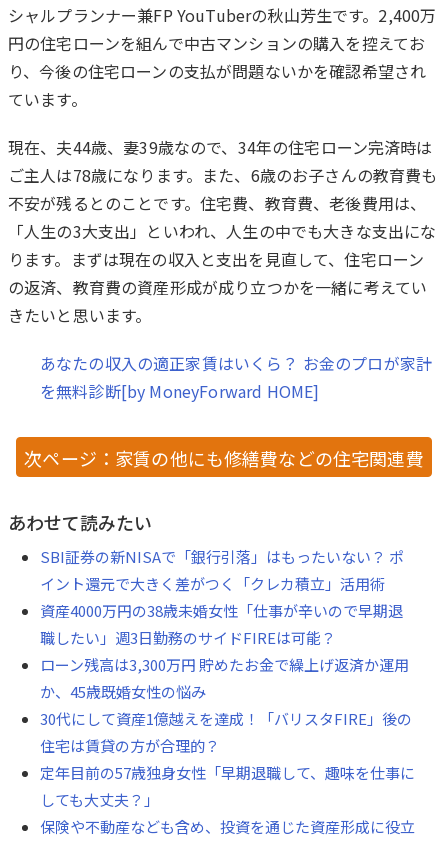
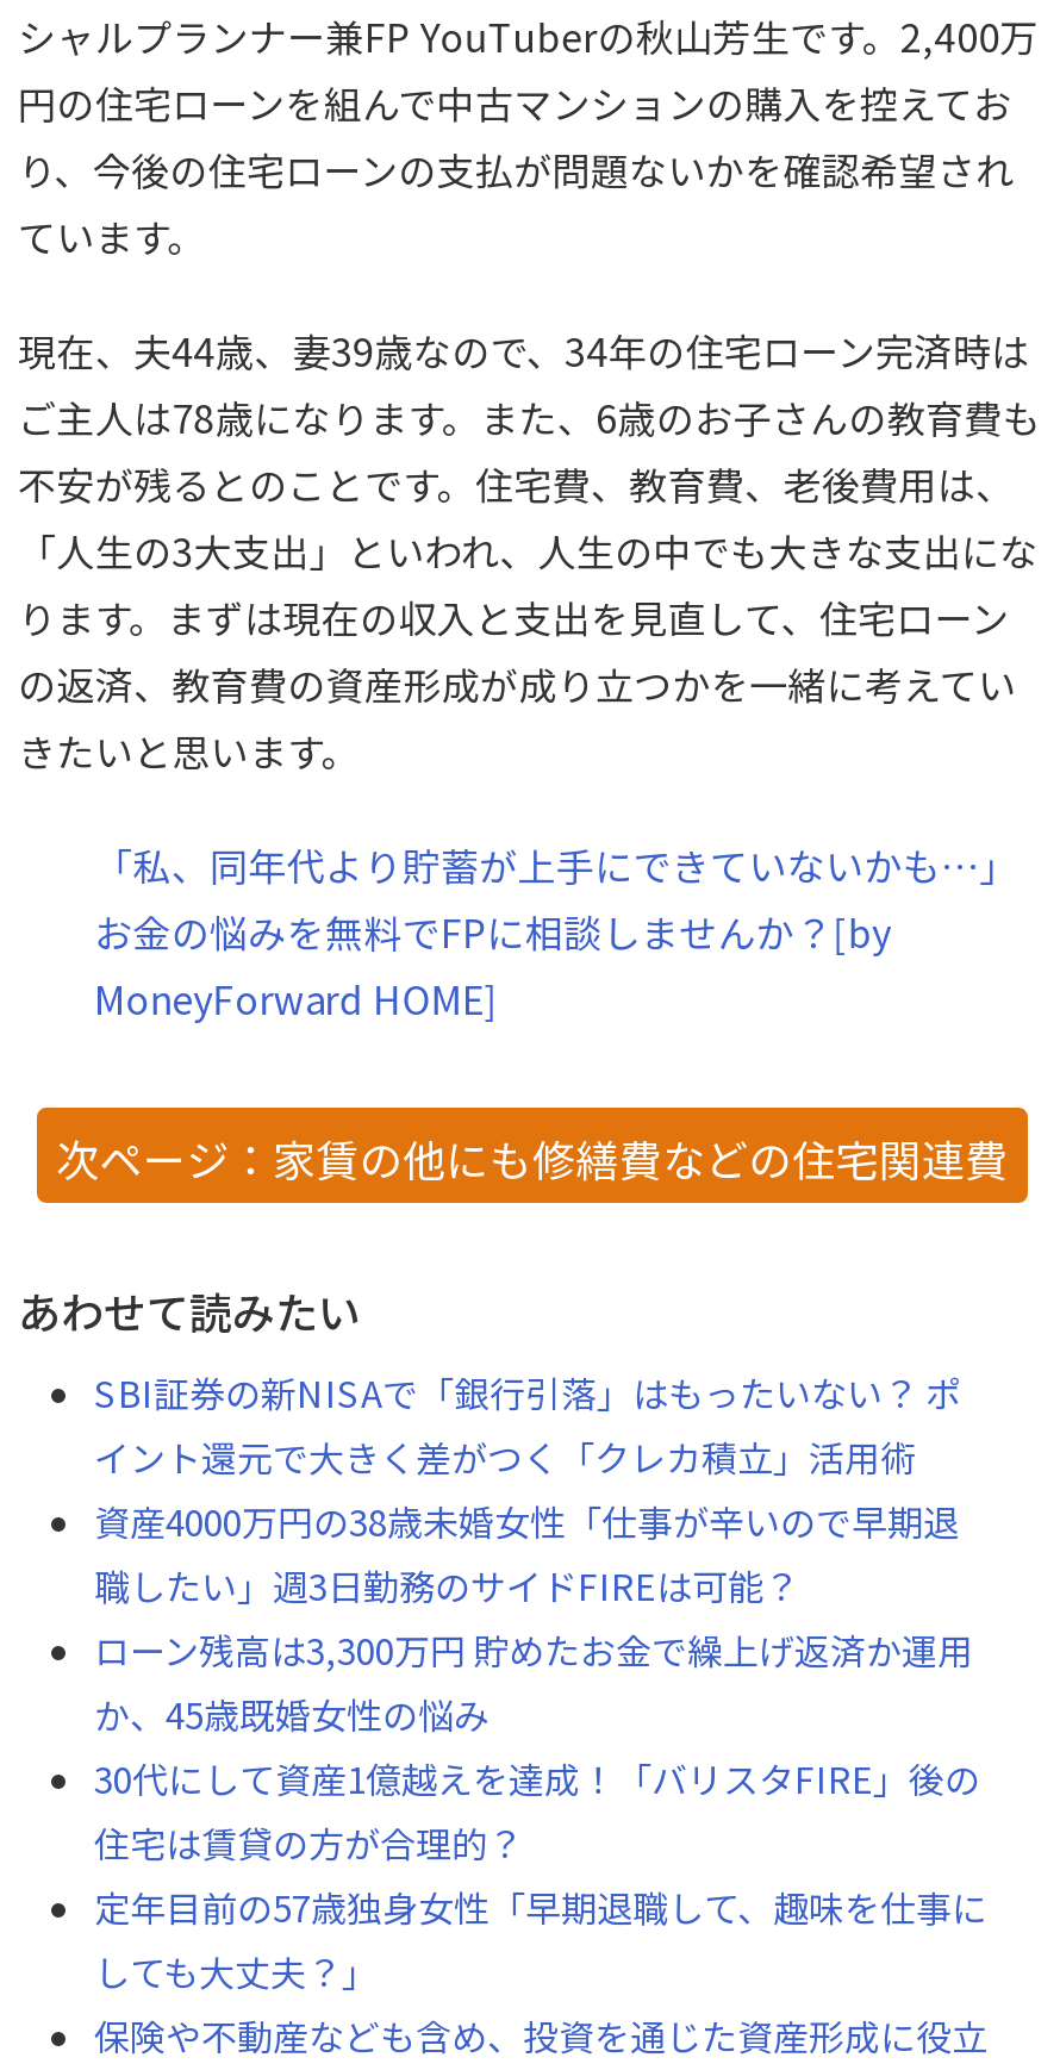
- あなたの収入の適正家賃はいくら？ お金のプロが家計
- を無料診断[by MoneyForward HOME]
+ 「私、同年代より貯蓄が上手にできていないかも…」
+ お金の悩みを無料でFPに相談しませんか？[by
+ MoneyForward HOME]
